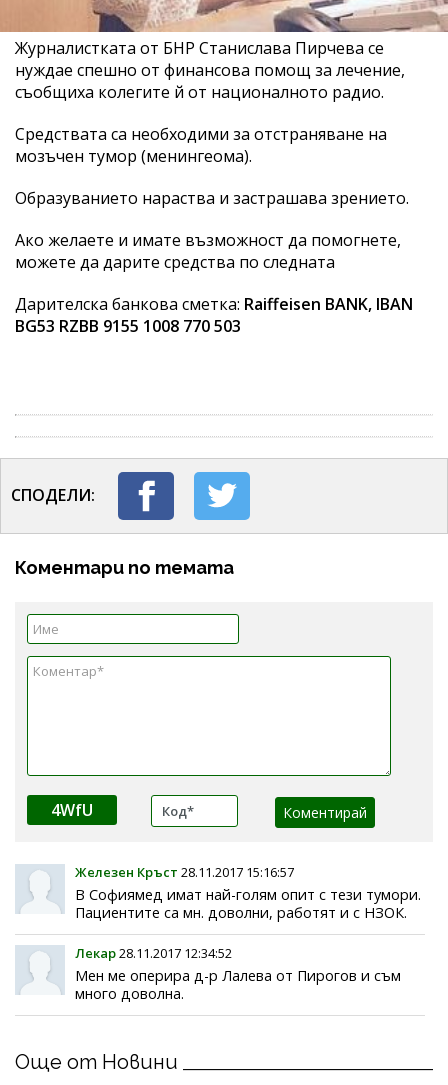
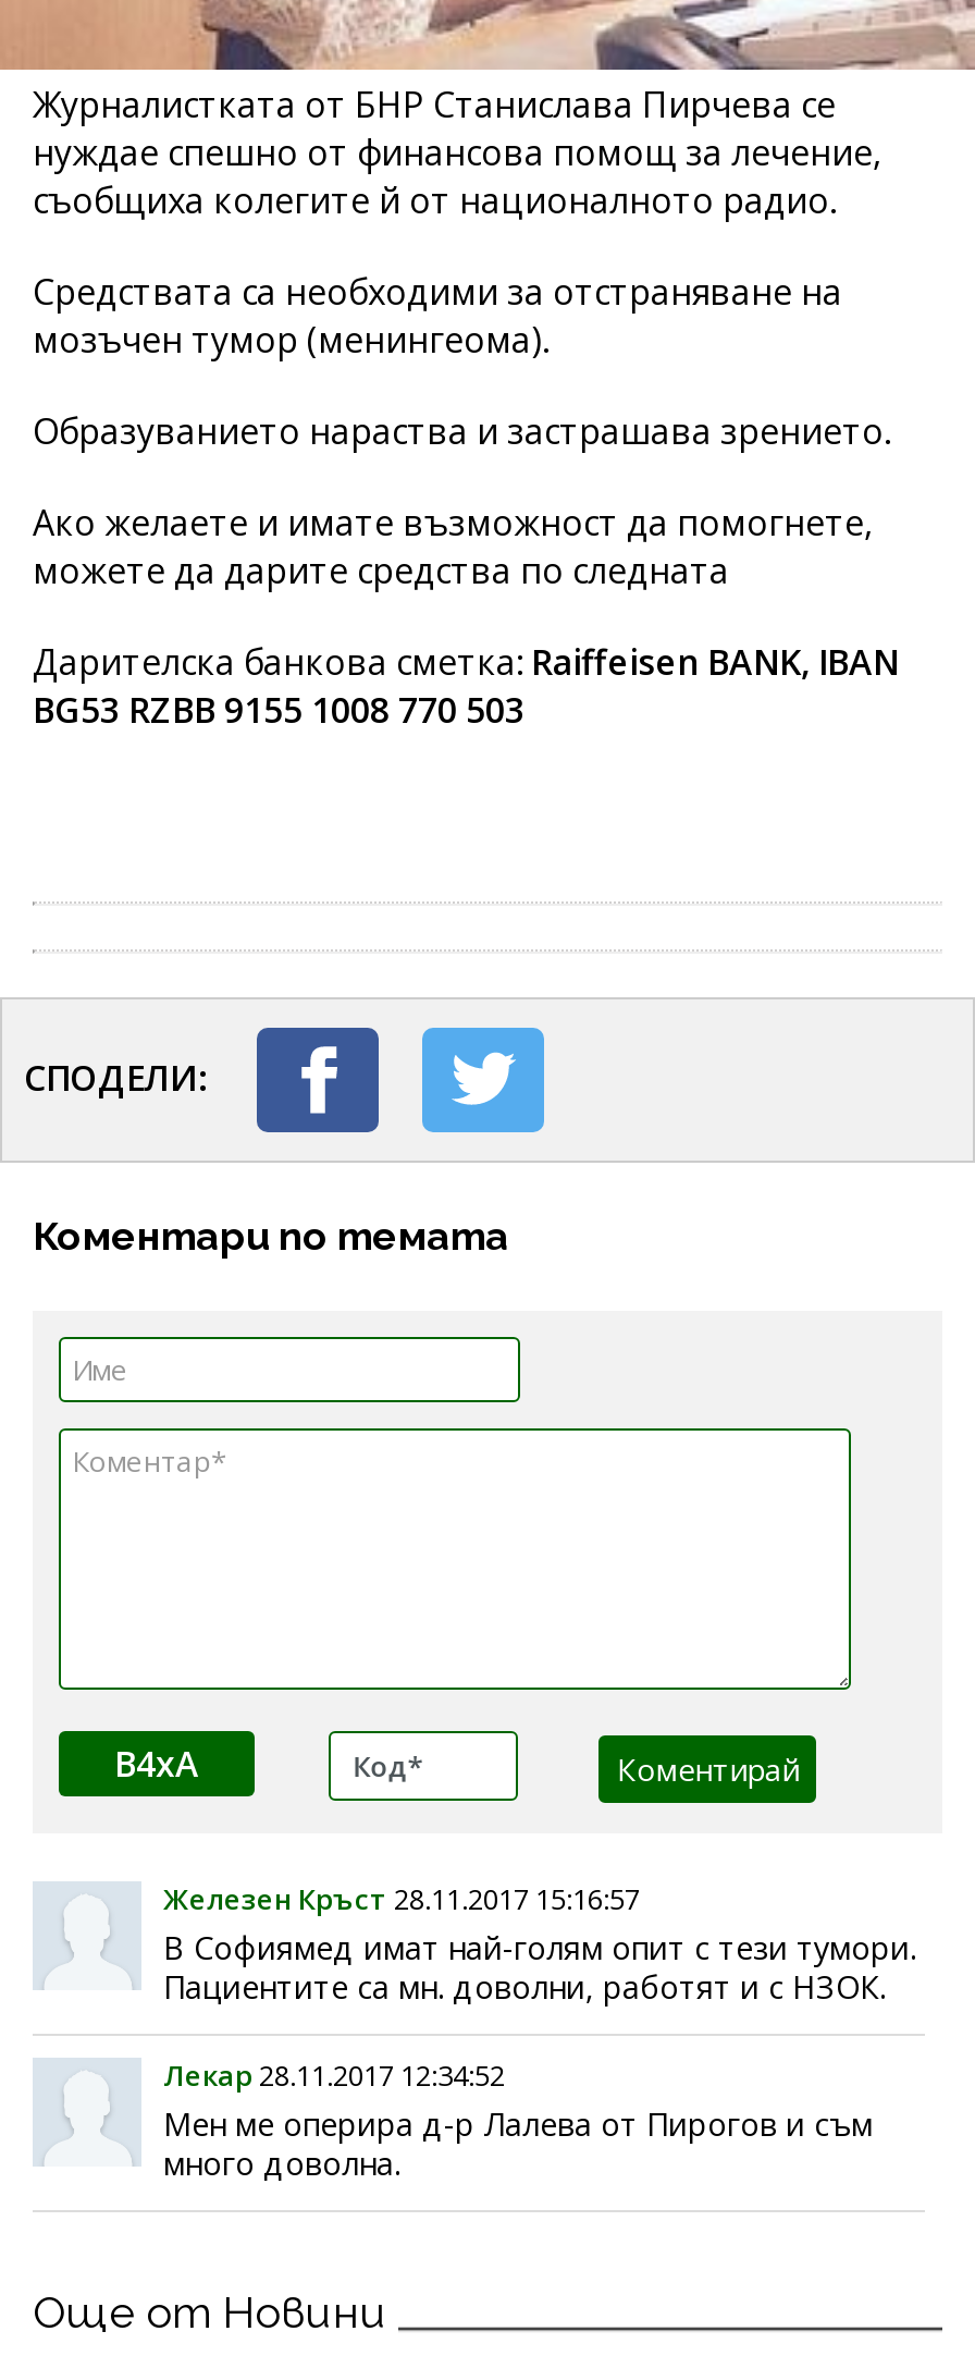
- 4WfU
+ B4xA
